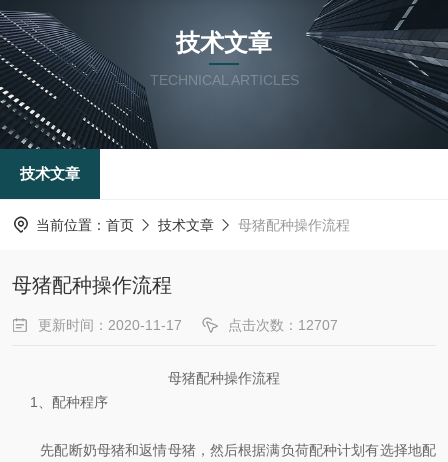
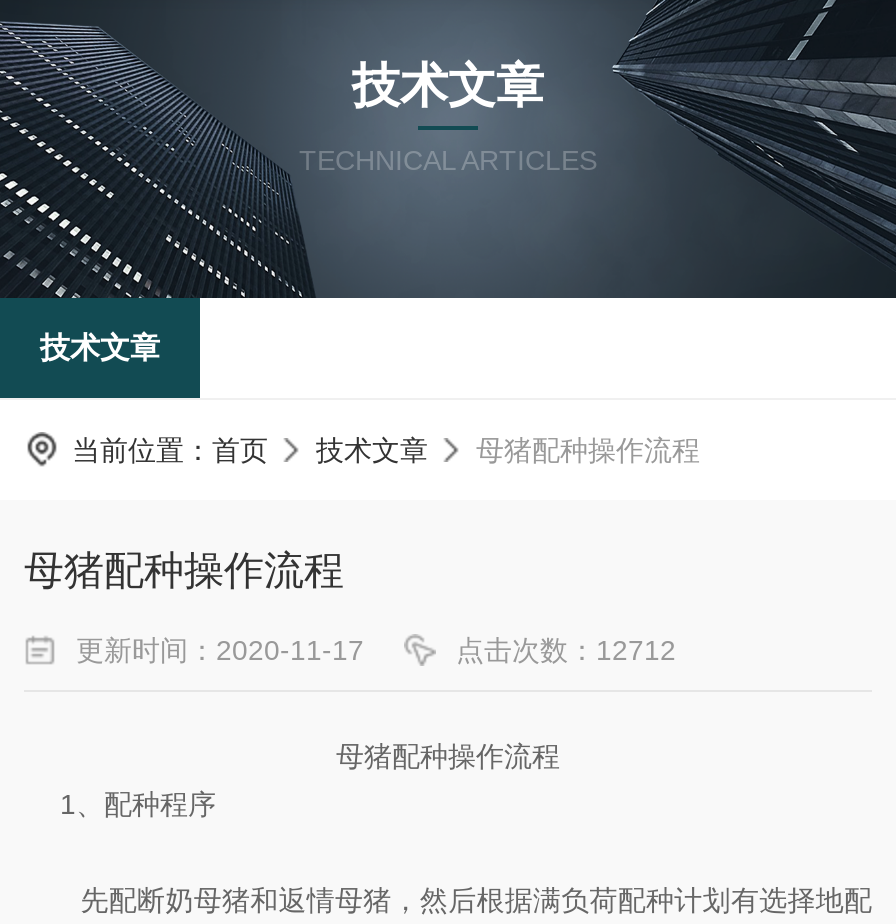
- 点击次数：12707
+ 点击次数：12712
